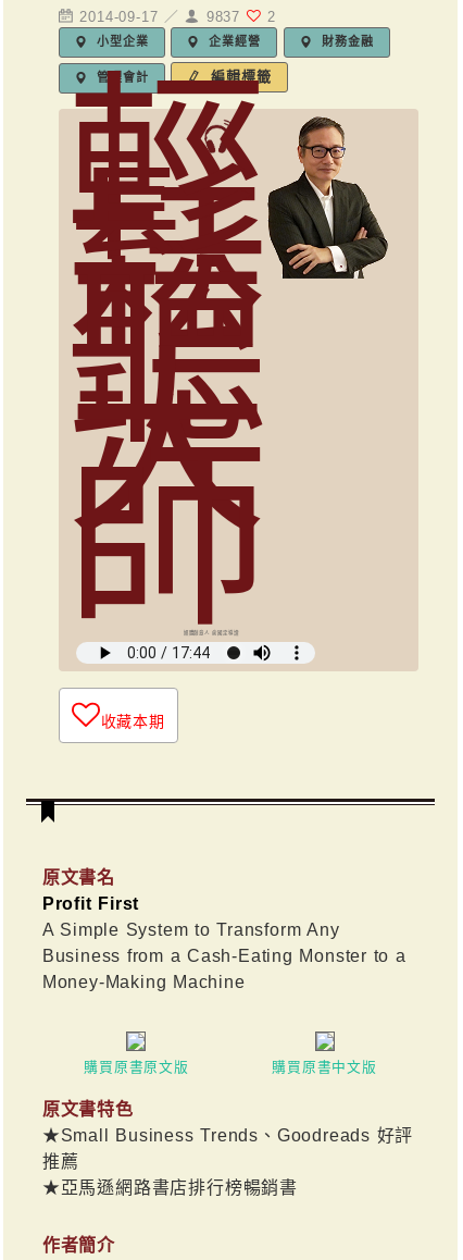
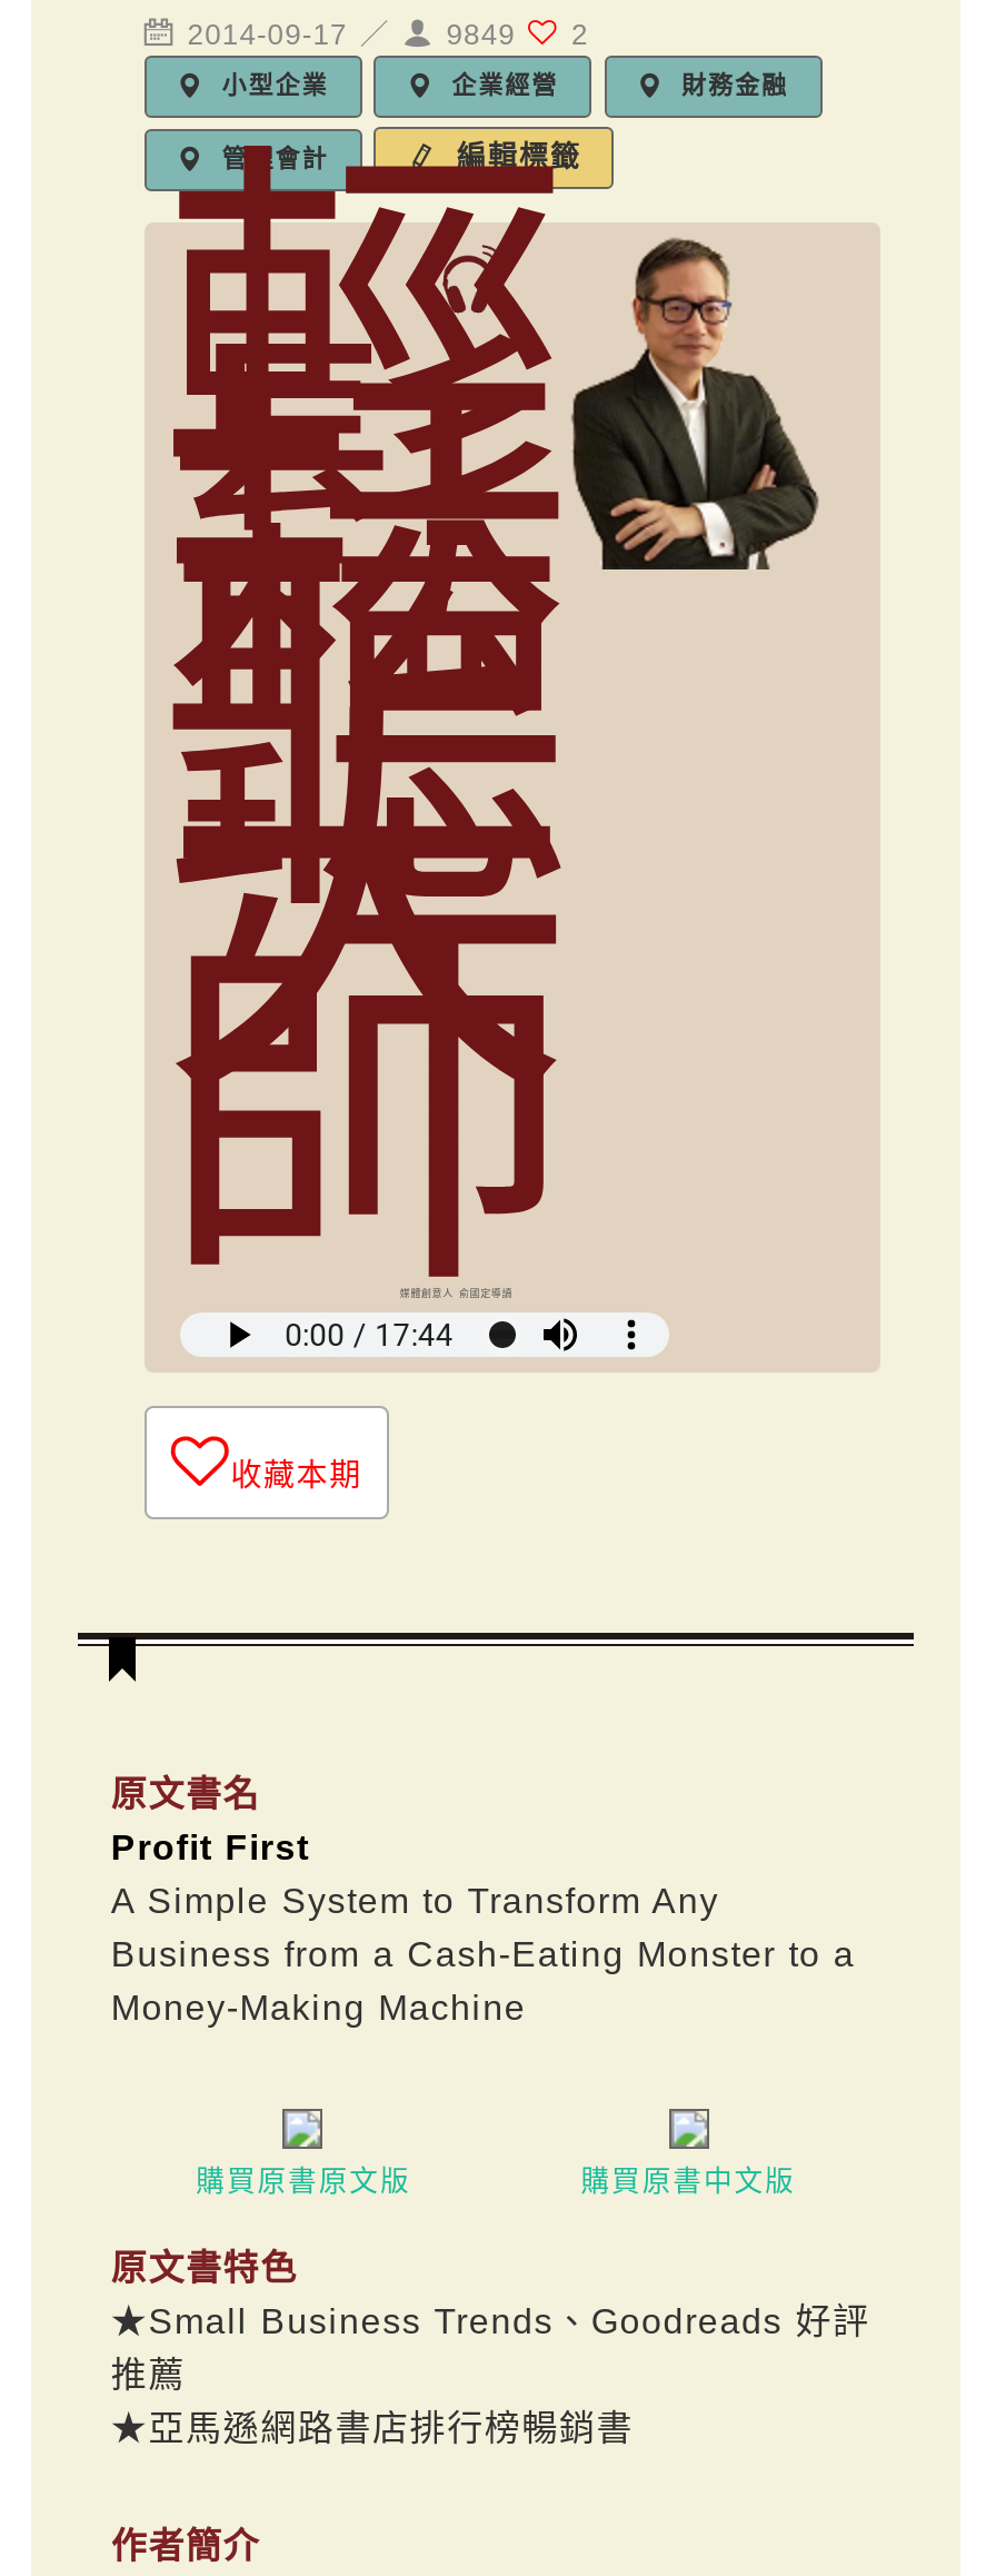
- 2014-09-17 ／ 9837 2
+ 2014-09-17 ／ 9849 2
